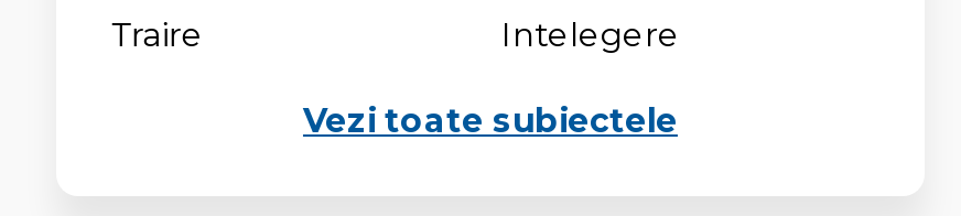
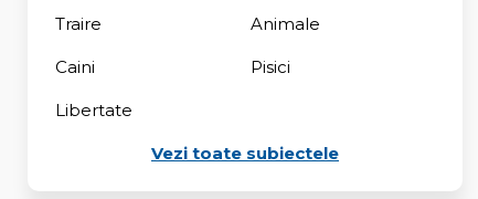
- Intelegere
+ Animale
+ Caini
+ Pisici
+ Libertate
